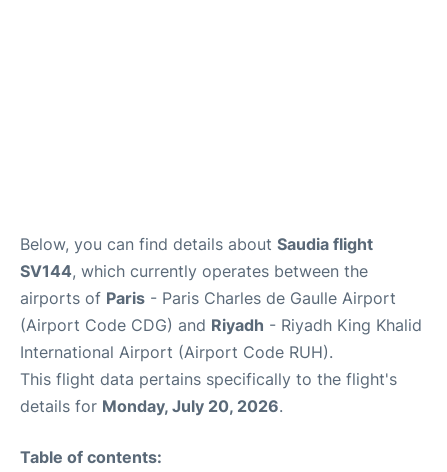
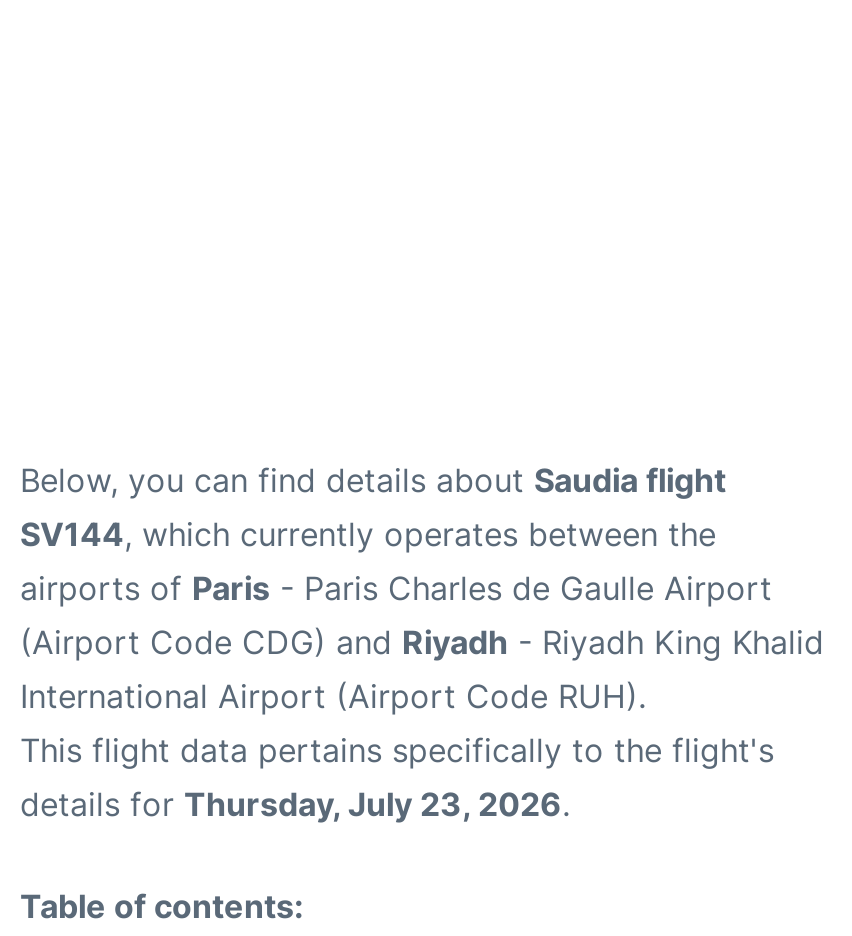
- details for Monday, July 20, 2026.
+ details for Thursday, July 23, 2026.
